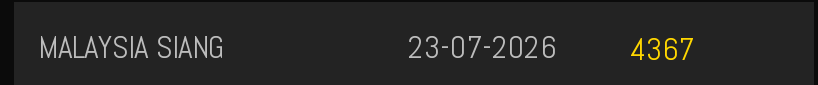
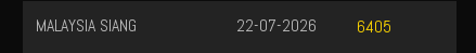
- 23-07-2026
+ 22-07-2026

- 4367
+ 6405
